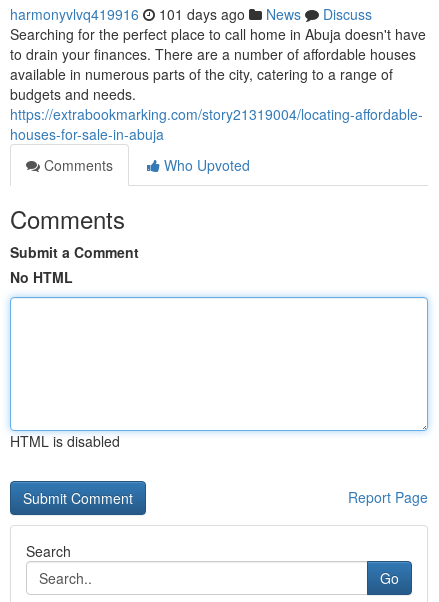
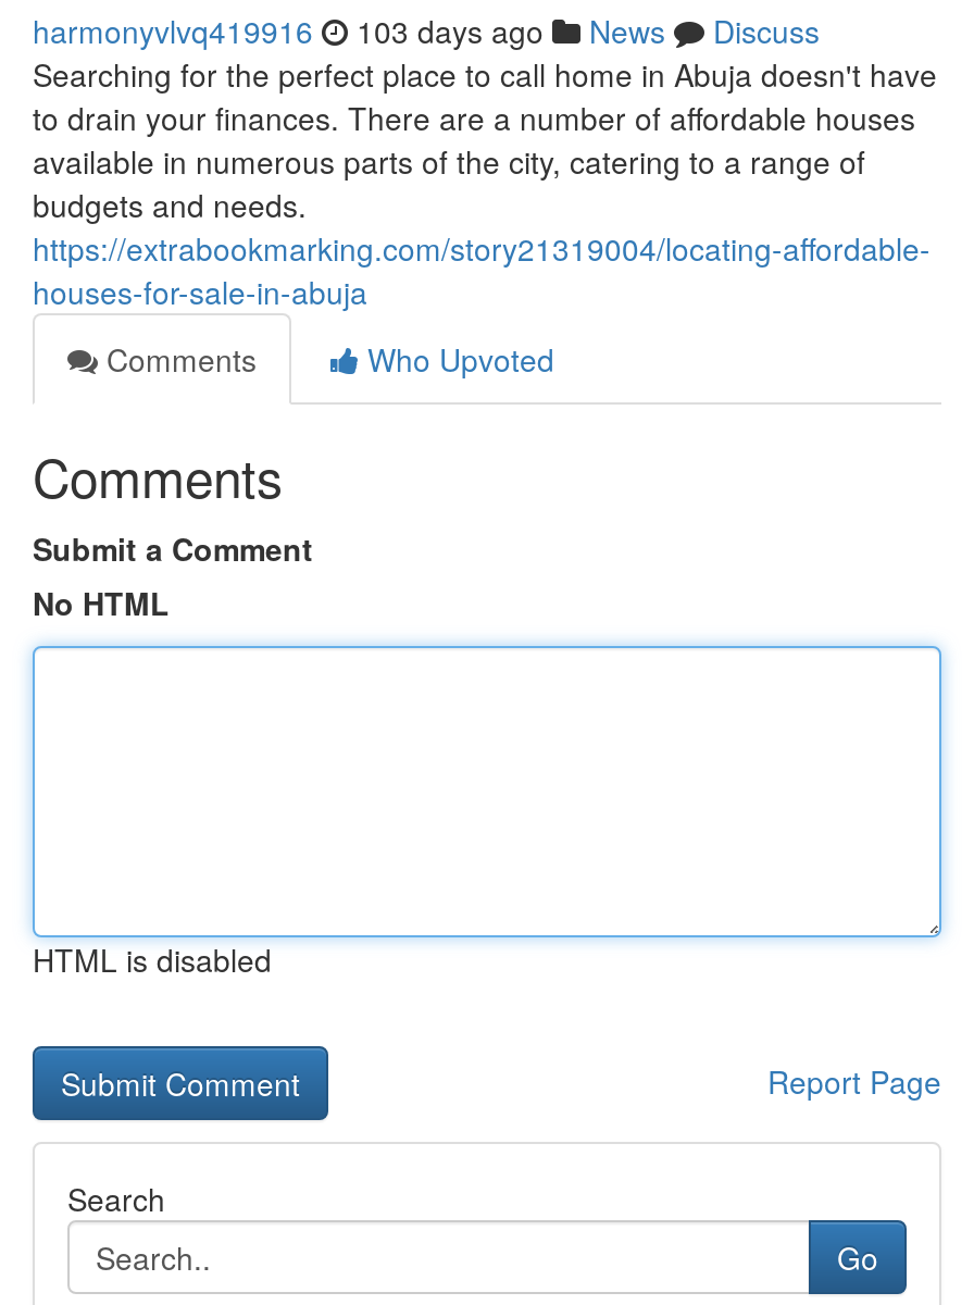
- harmonyvlvq419916 101 days ago News Discuss
+ harmonyvlvq419916 103 days ago News Discuss
